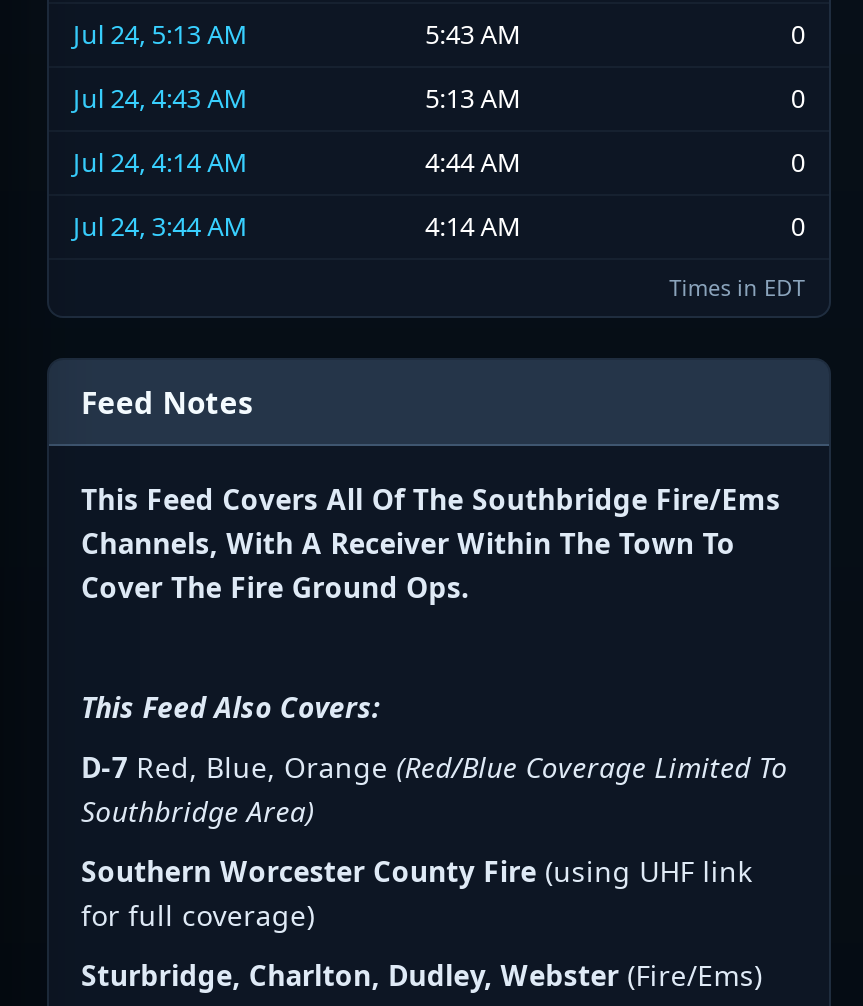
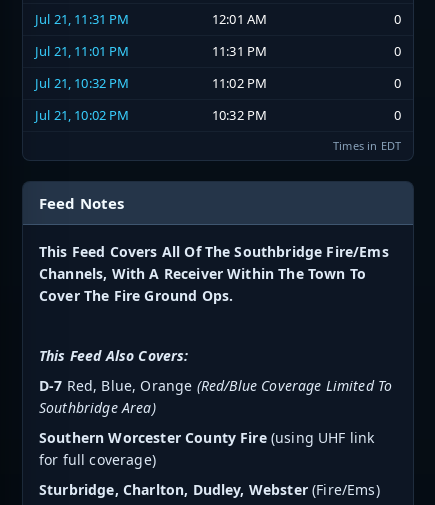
- Jul 24, 5:13 AM
+ Jul 21, 11:31 PM

- 5:43 AM
+ 12:01 AM

- Jul 24, 4:43 AM
- 5:13 AM
+ Jul 21, 11:01 PM
+ 11:31 PM

- Jul 24, 4:14 AM
- 4:44 AM
+ Jul 21, 10:32 PM
+ 11:02 PM

- Jul 24, 3:44 AM
- 4:14 AM
+ Jul 21, 10:02 PM
+ 10:32 PM
